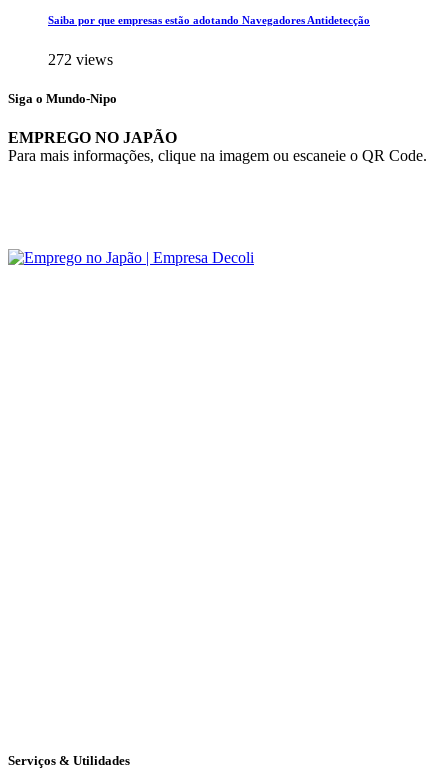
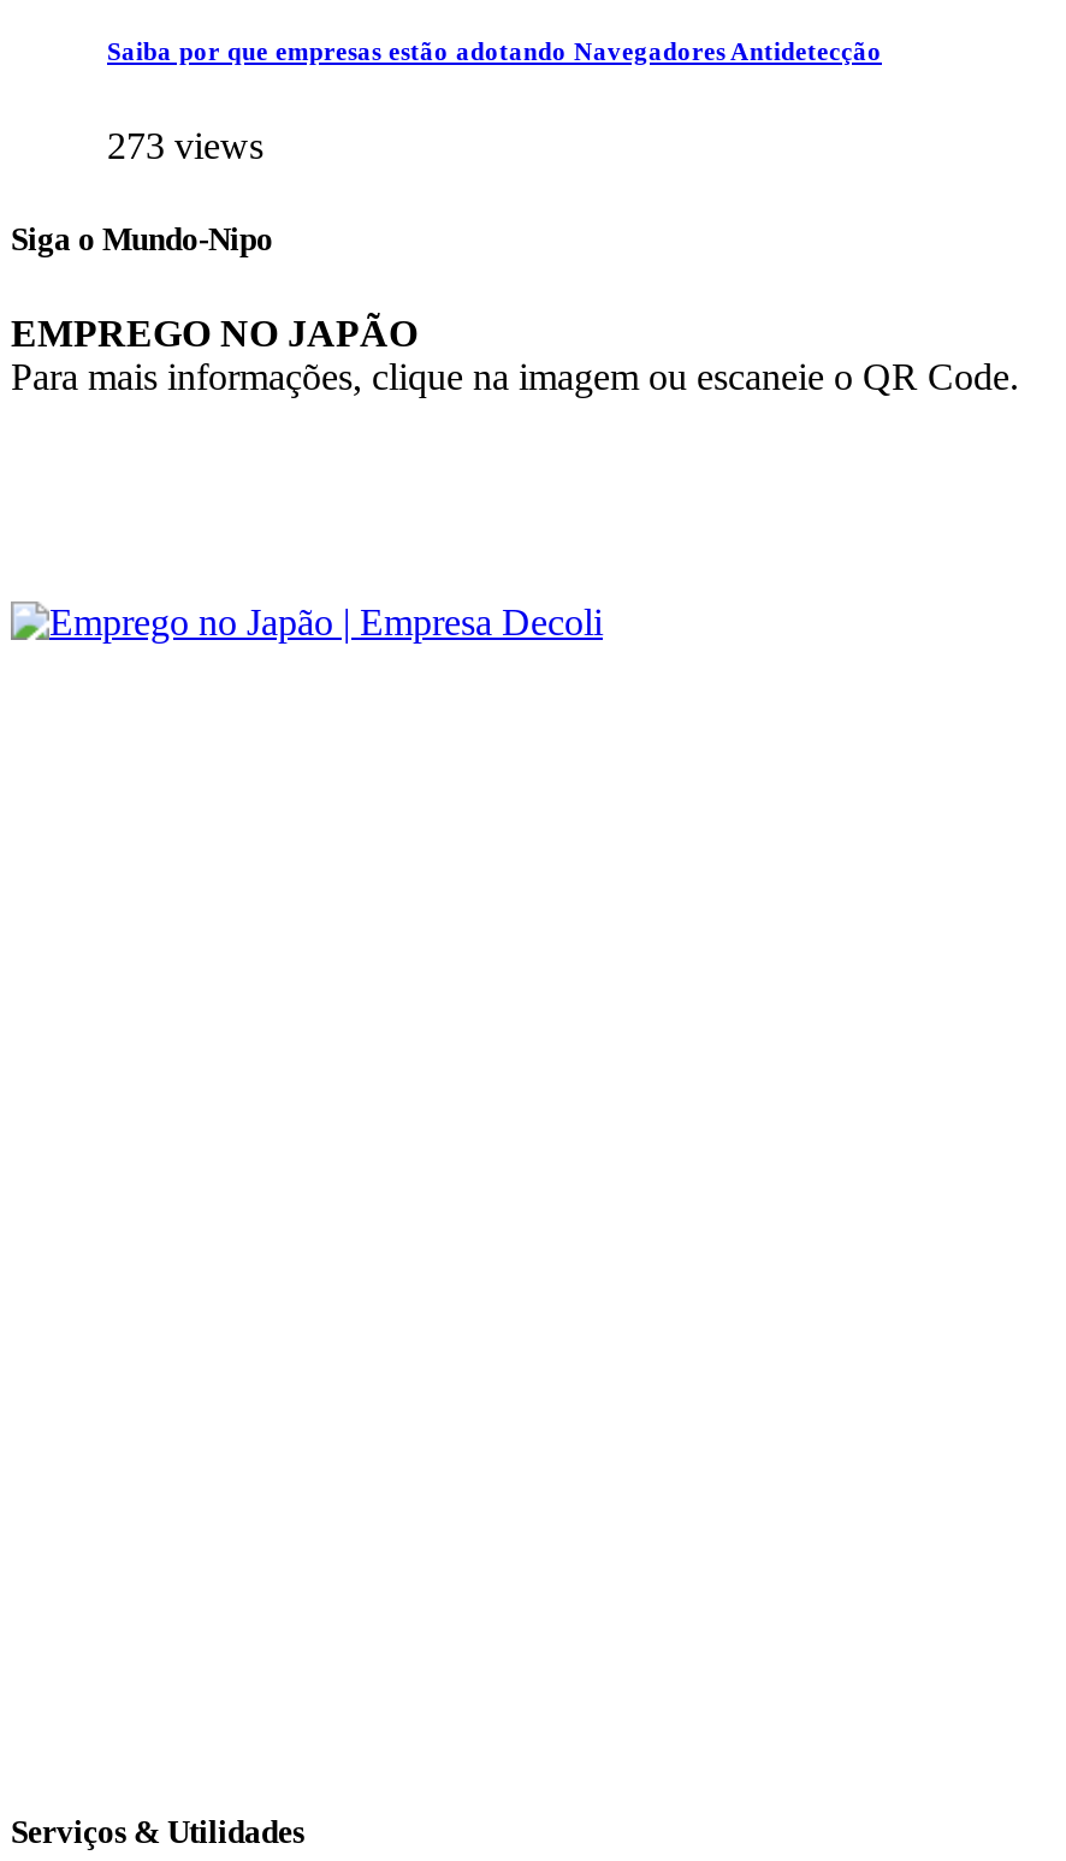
- 272 views
+ 273 views
